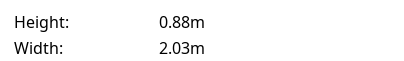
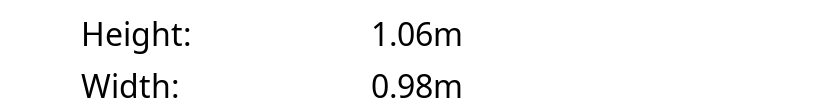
- 0.88m
+ 1.06m

- 2.03m
+ 0.98m
